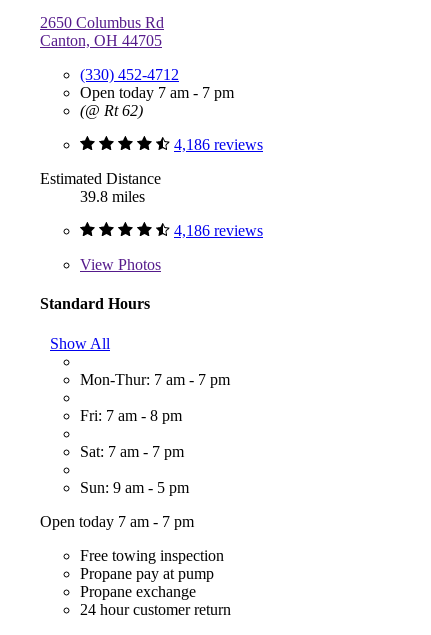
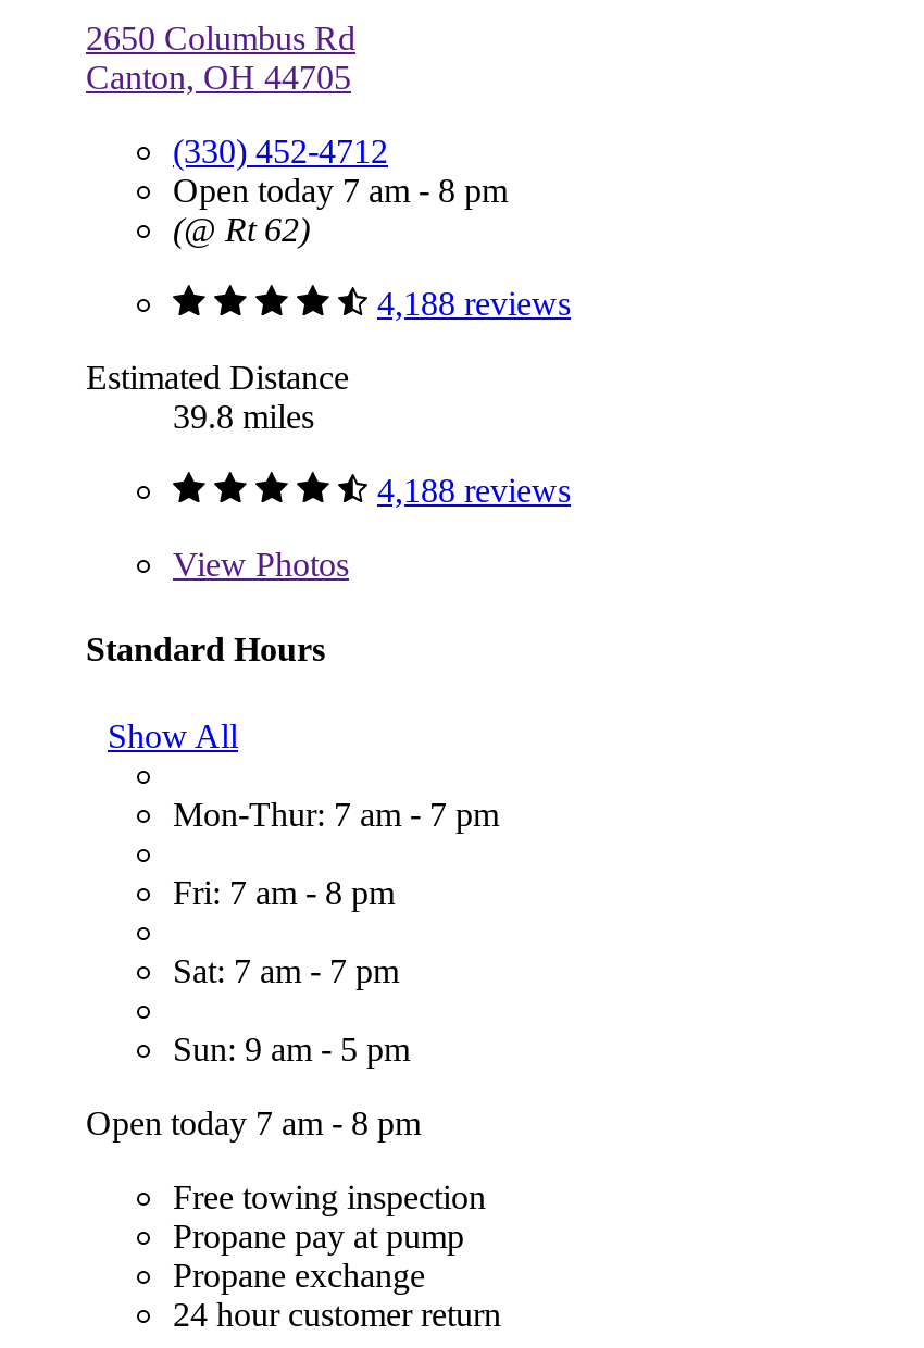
- Open today 7 am - 7 pm
+ Open today 7 am - 8 pm

- 4,186 reviews
+ 4,188 reviews

- 4,186 reviews
+ 4,188 reviews

- Open today 7 am - 7 pm
+ Open today 7 am - 8 pm
